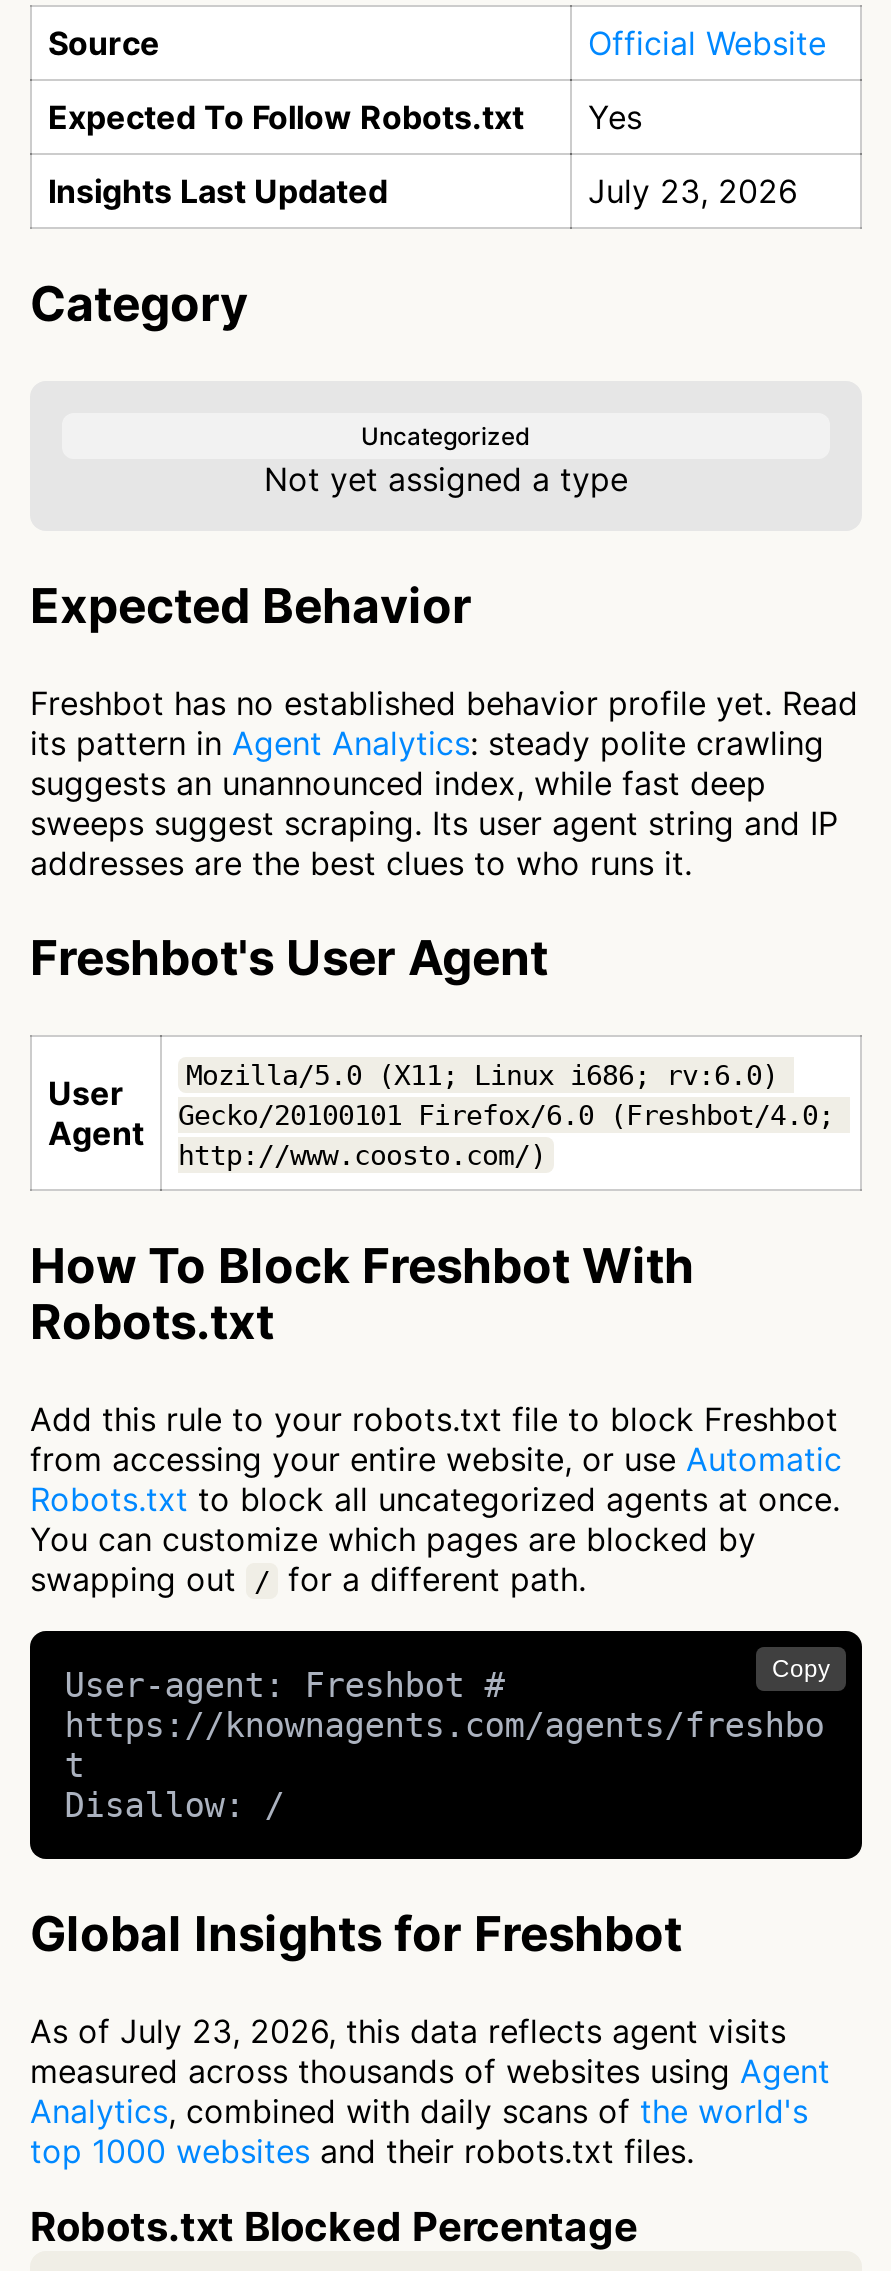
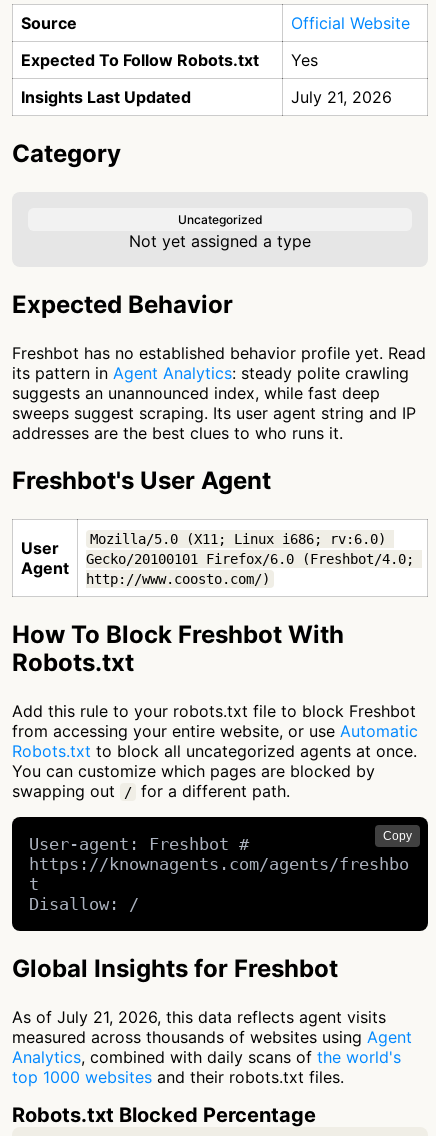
- July 23, 2026
+ July 21, 2026

- As of July 23, 2026, this data reflects agent visits
+ As of July 21, 2026, this data reflects agent visits
